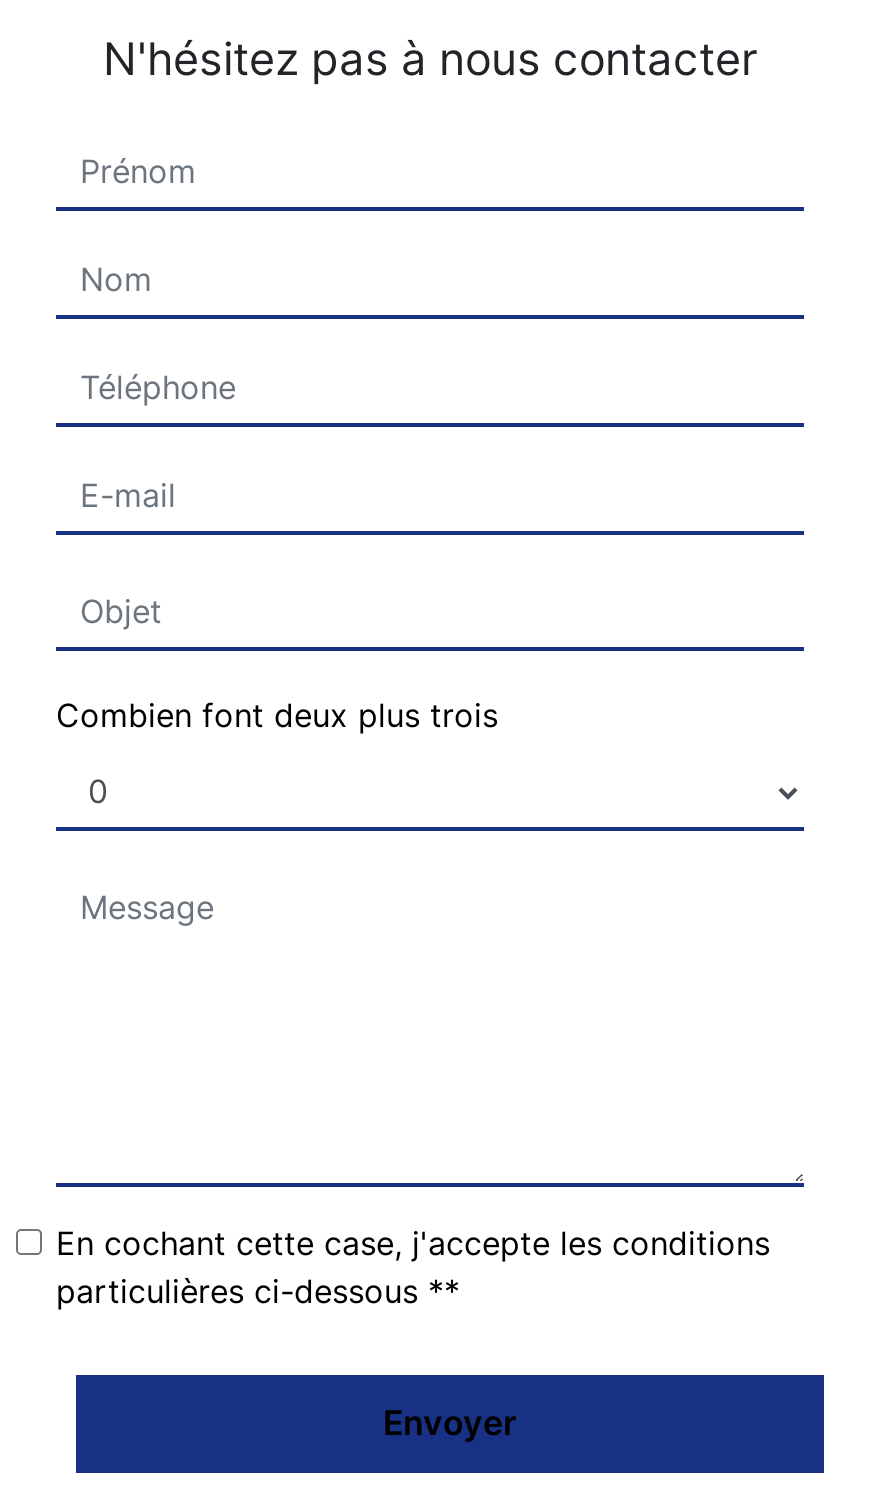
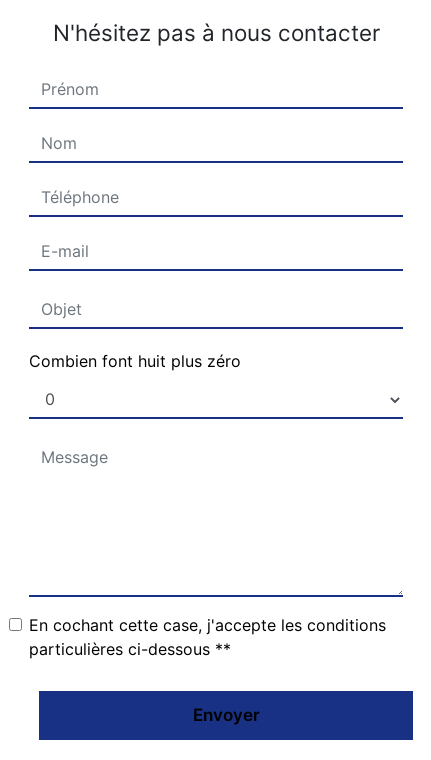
- Combien font deux plus trois
+ Combien font huit plus zéro
